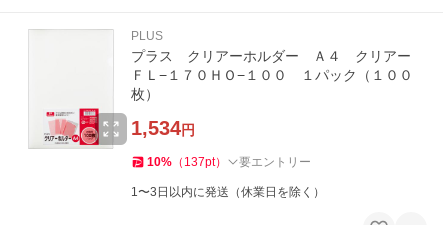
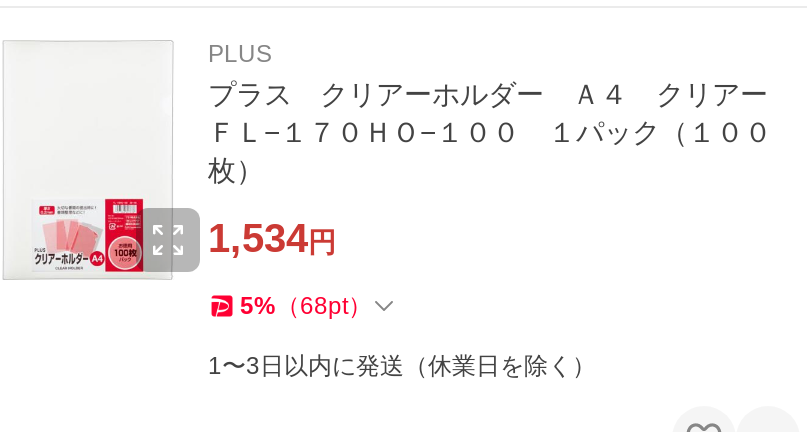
- 10%（137pt）
- 要エントリー
+ 5%（68pt）
